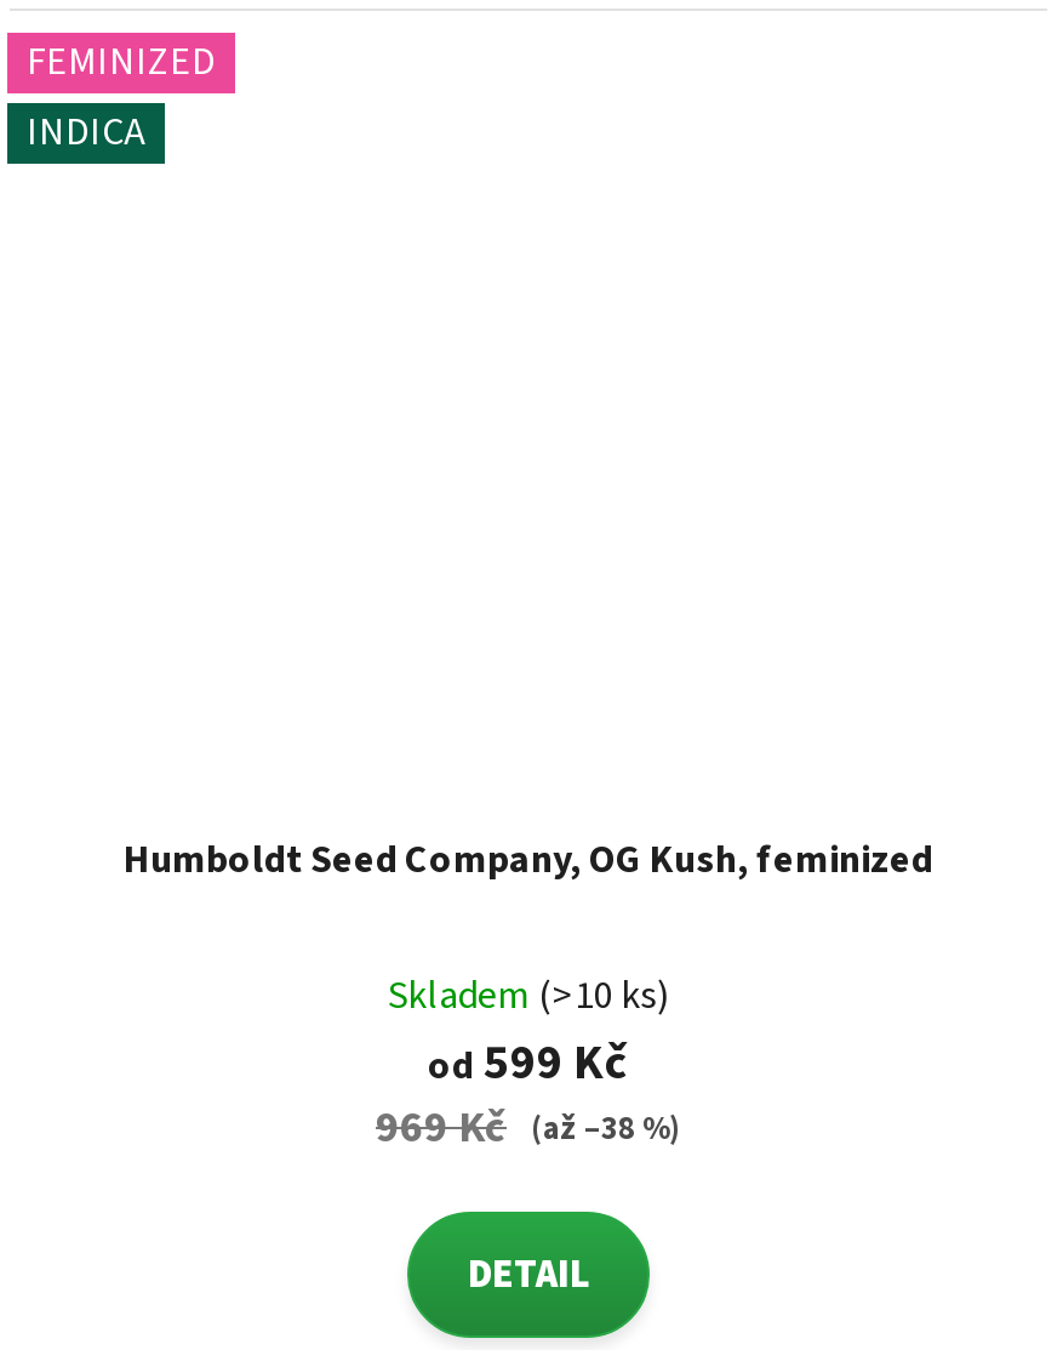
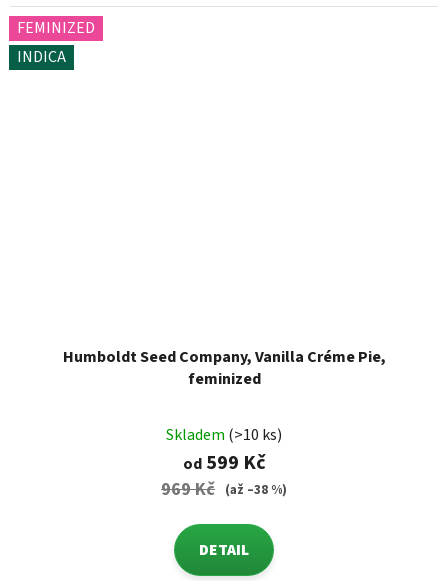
- Humboldt Seed Company, OG Kush, feminized
+ Humboldt Seed Company, Vanilla Créme Pie,
+ feminized
